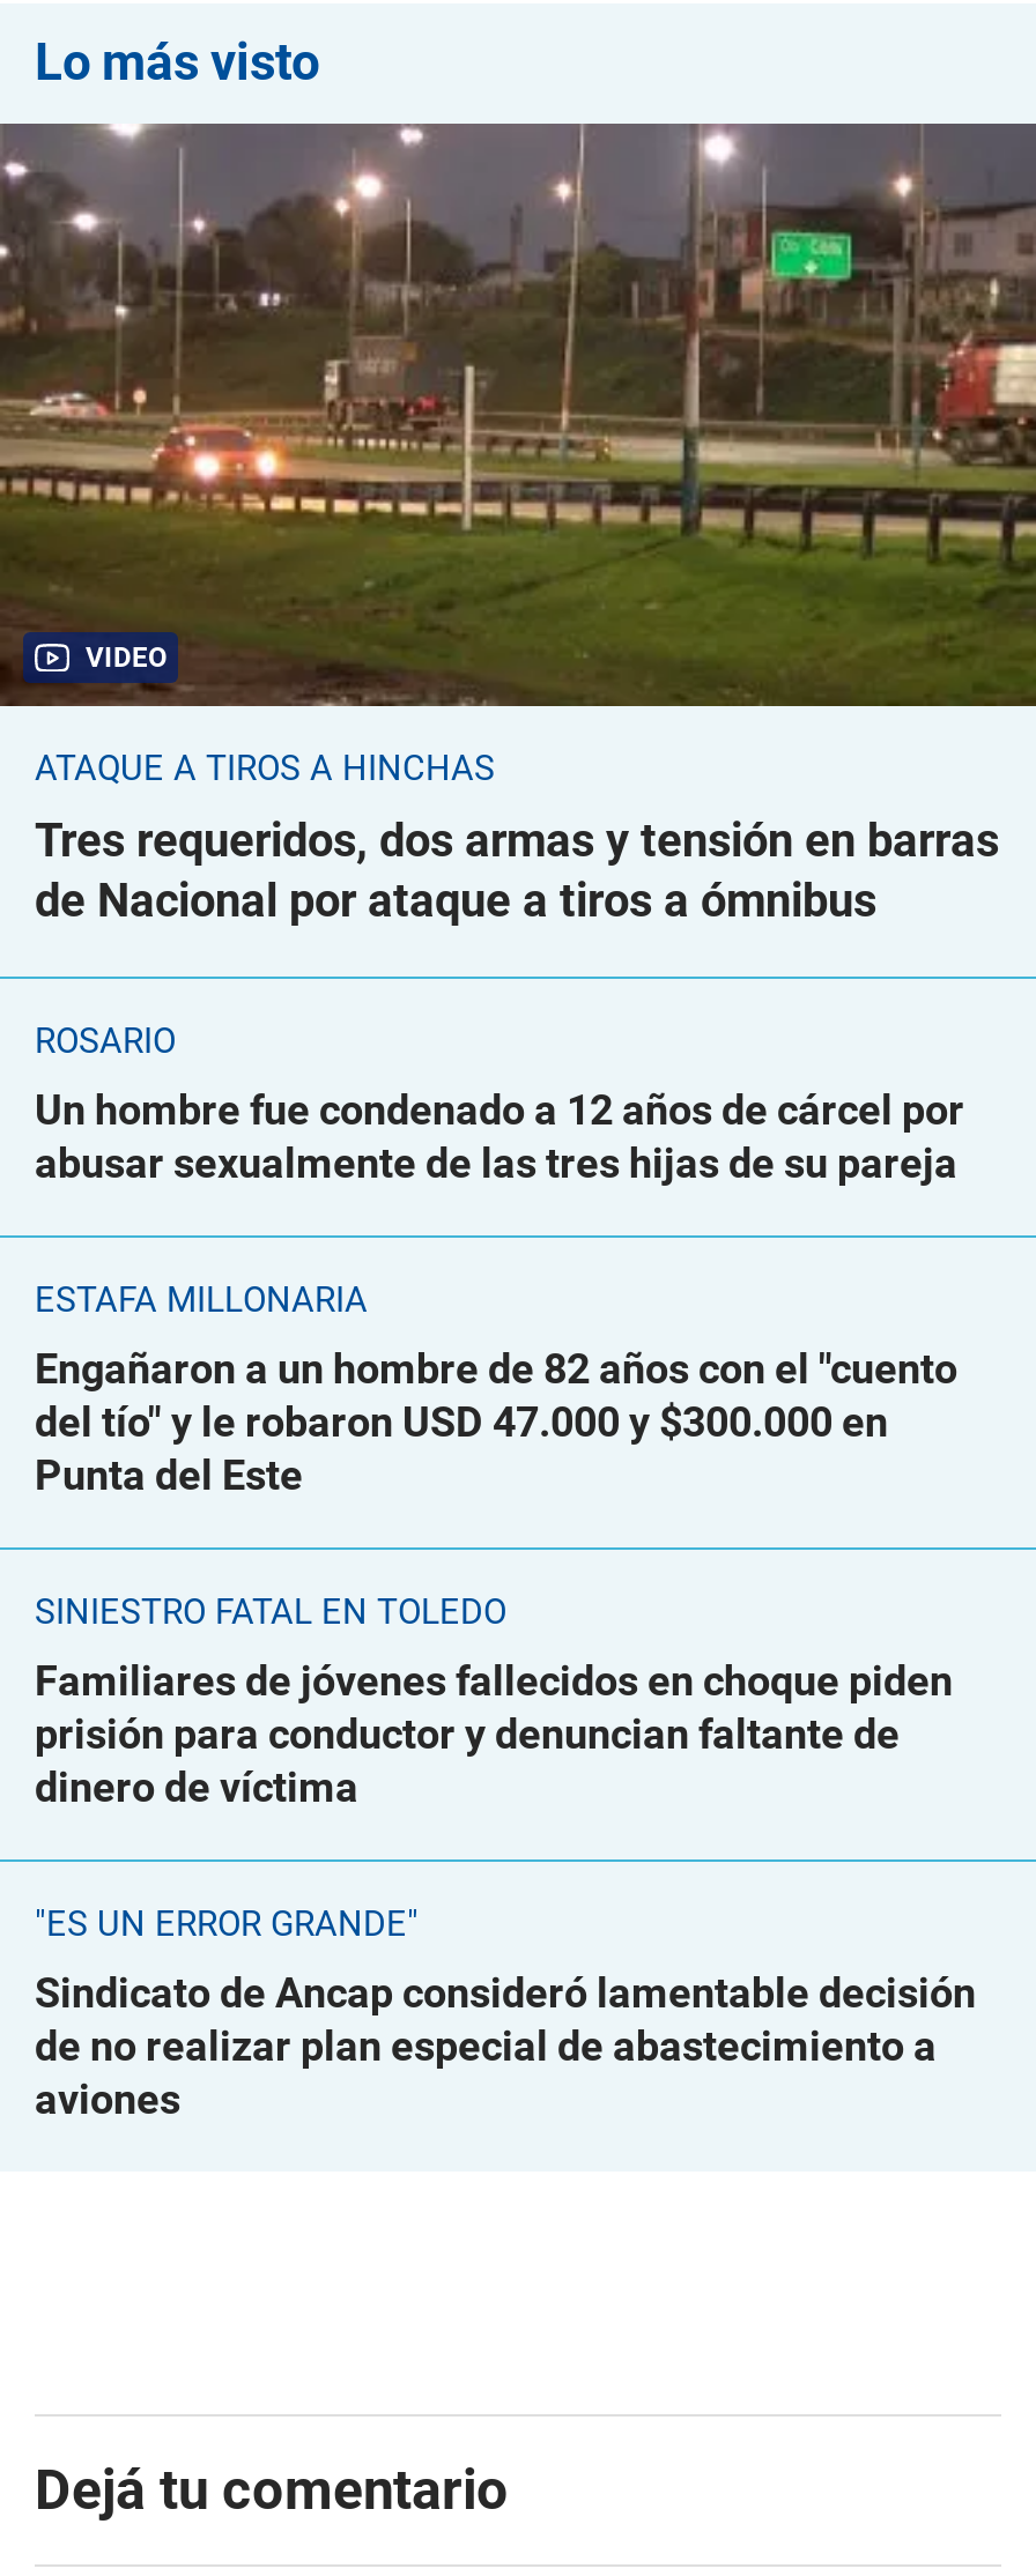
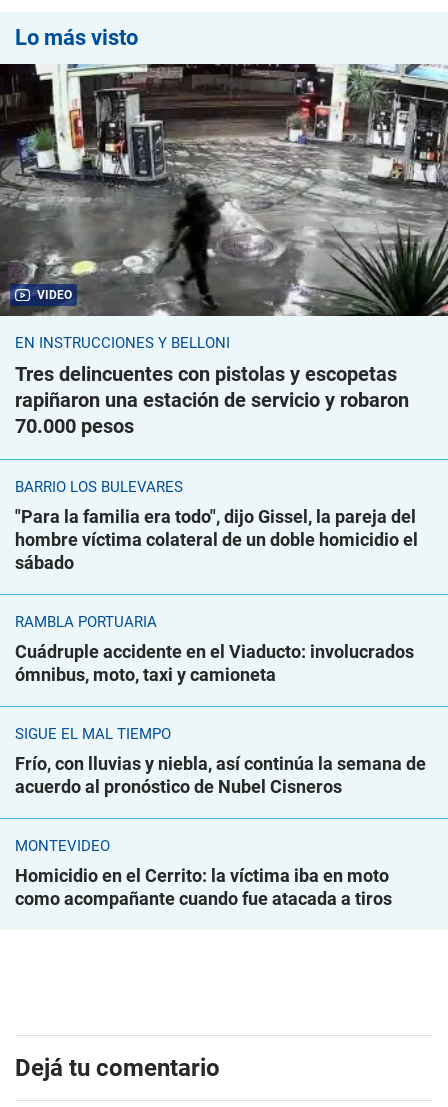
- [image]
- ATAQUE A TIROS A HINCHAS
- Tres requeridos, dos armas y tensión en barras
- de Nacional por ataque a tiros a ómnibus
+ [image]
+ EN INSTRUCCIONES Y BELLONI
+ Tres delincuentes con pistolas y escopetas
+ rapiñaron una estación de servicio y robaron
+ 70.000 pesos

- ROSARIO
+ BARRIO LOS BULEVARES

- Un hombre fue condenado a 12 años de cárcel por
- abusar sexualmente de las tres hijas de su pareja
+ "Para la familia era todo", dijo Gissel, la pareja del
+ hombre víctima colateral de un doble homicidio el
+ sábado

- ESTAFA MILLONARIA
+ RAMBLA PORTUARIA

- Engañaron a un hombre de 82 años con el "cuento
- del tío" y le robaron USD 47.000 y $300.000 en
- Punta del Este
+ Cuádruple accidente en el Viaducto: involucrados
+ ómnibus, moto, taxi y camioneta

- SINIESTRO FATAL EN TOLEDO
+ SIGUE EL MAL TIEMPO

- Familiares de jóvenes fallecidos en choque piden
- prisión para conductor y denuncian faltante de
- dinero de víctima
+ Frío, con lluvias y niebla, así continúa la semana de
+ acuerdo al pronóstico de Nubel Cisneros

- "ES UN ERROR GRANDE"
+ MONTEVIDEO

- Sindicato de Ancap consideró lamentable decisión
- de no realizar plan especial de abastecimiento a
- aviones
+ Homicidio en el Cerrito: la víctima iba en moto
+ como acompañante cuando fue atacada a tiros
